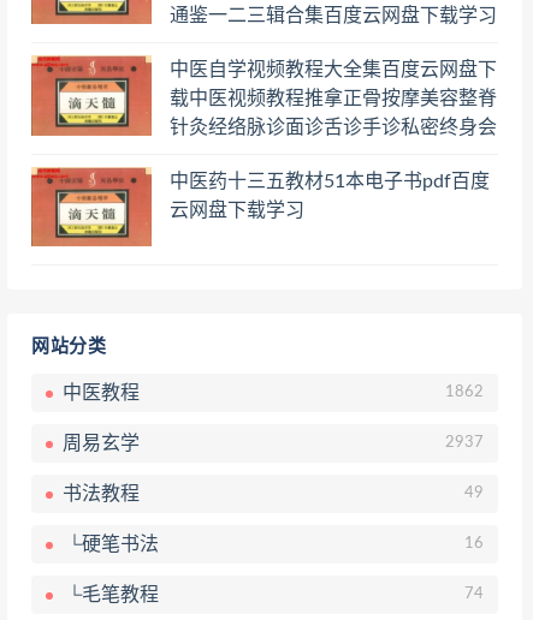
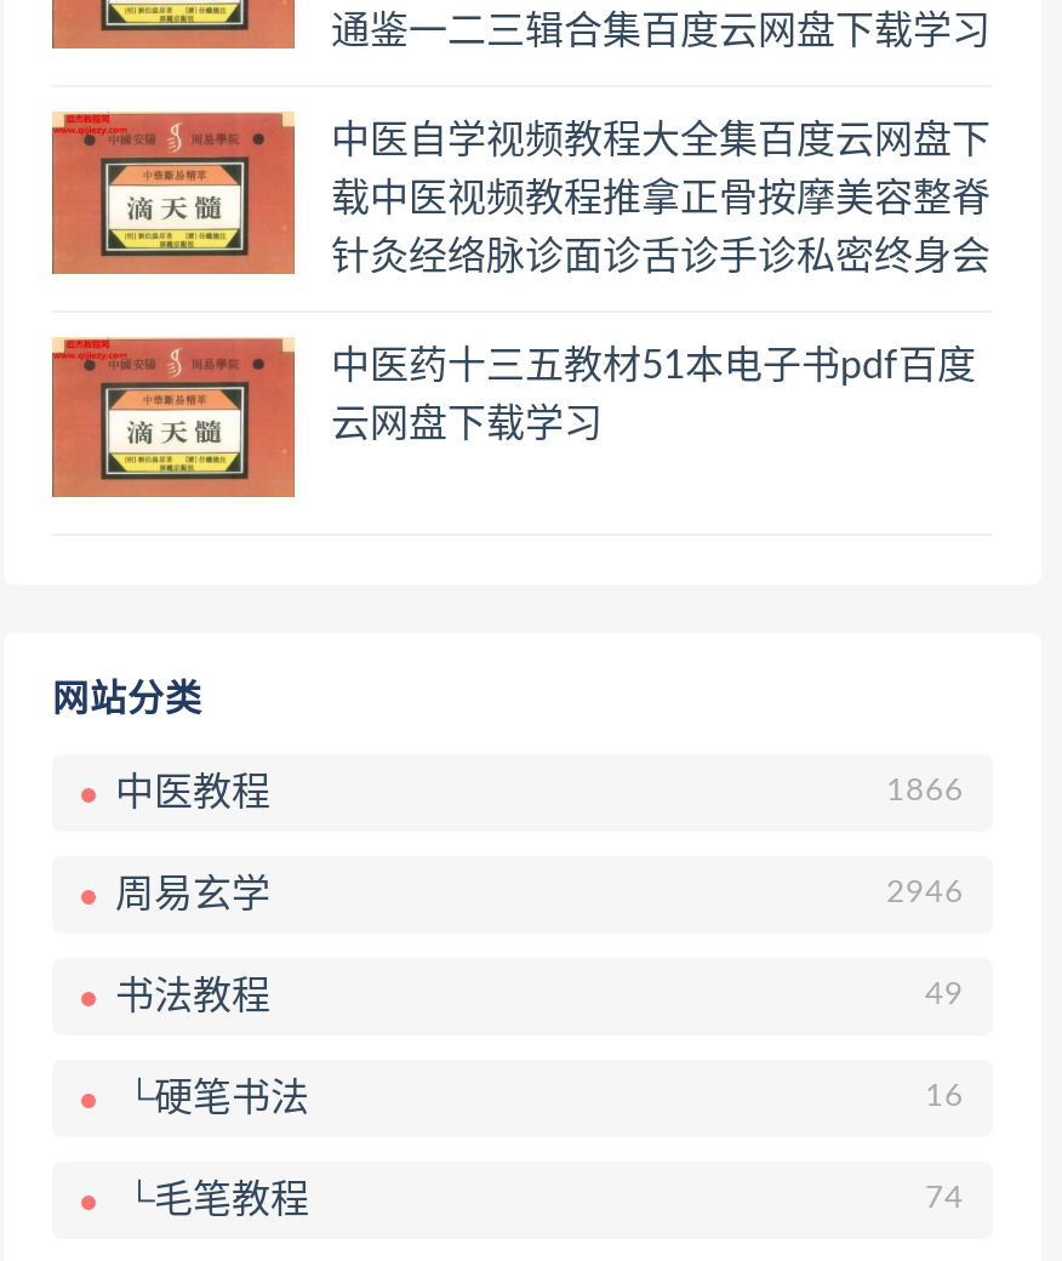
- 1862
+ 1866

- 2937
+ 2946
